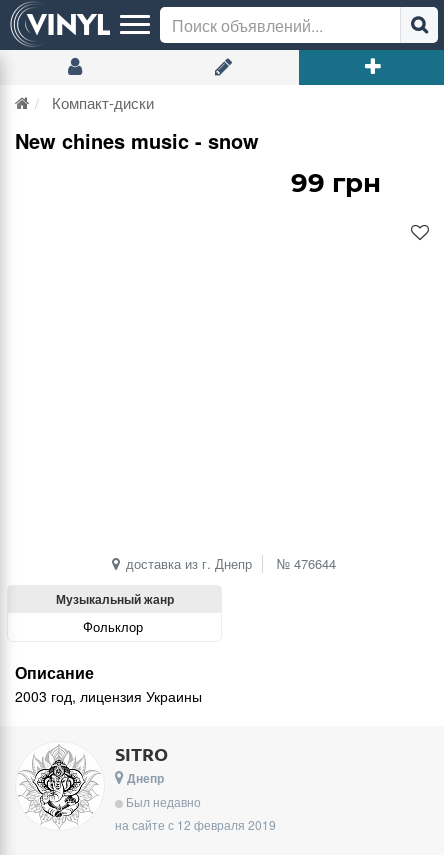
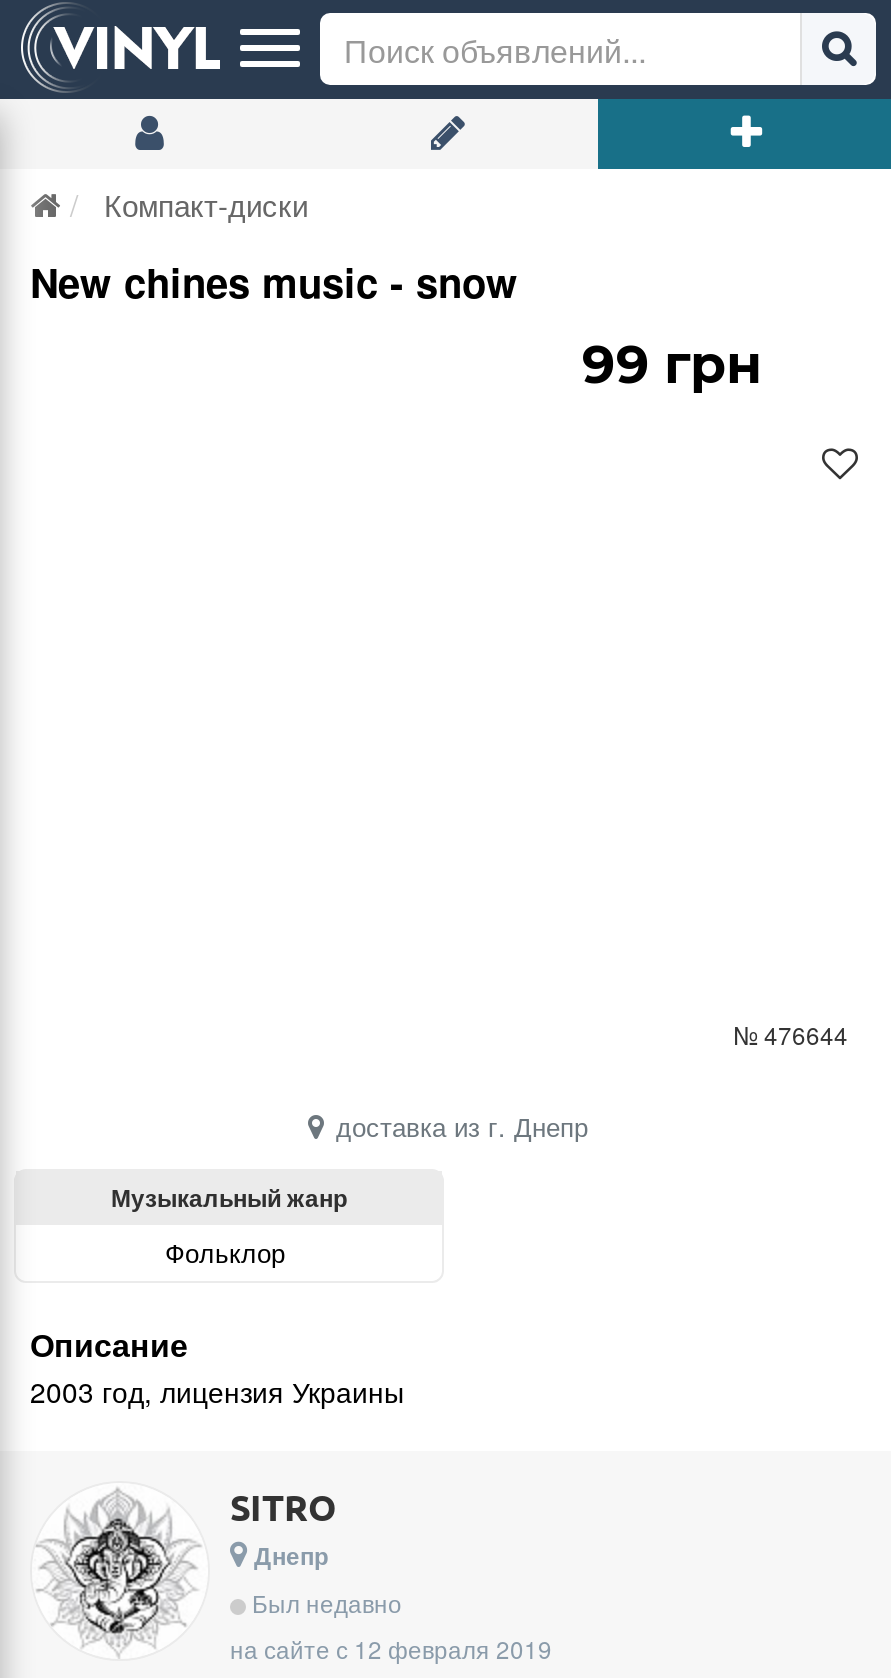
+ № 476644

- № 476644
